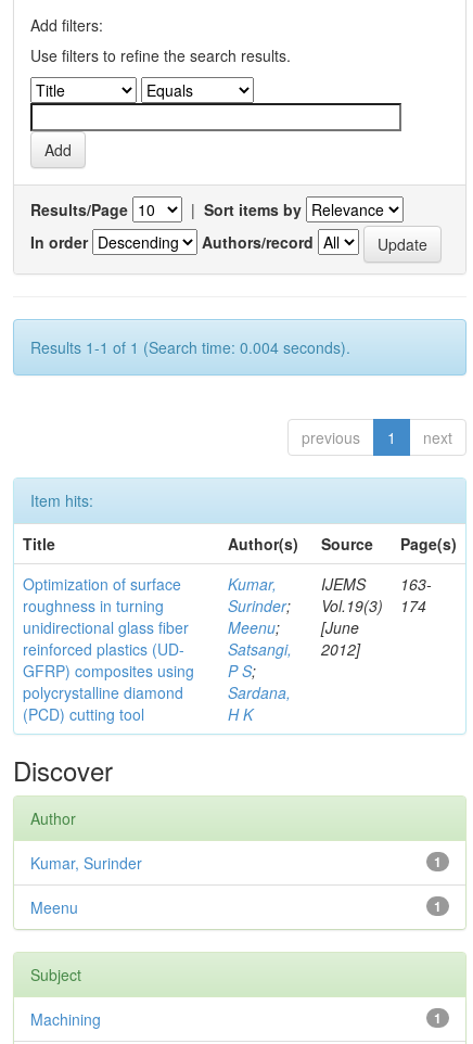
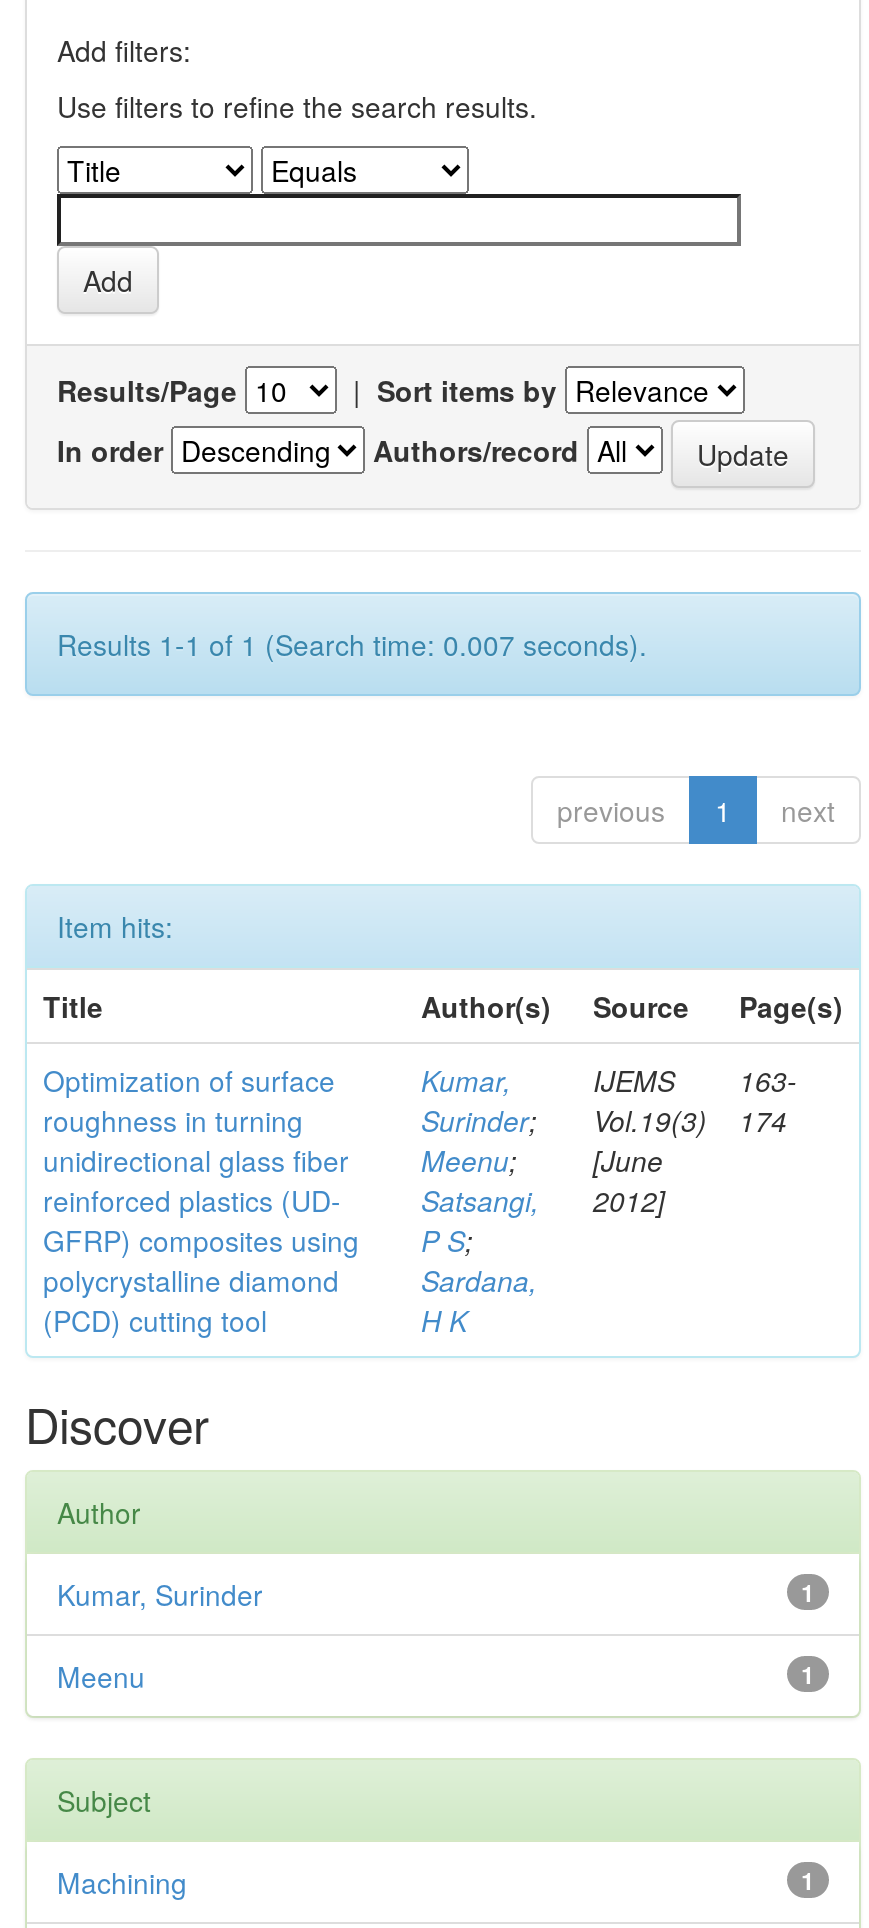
- Results 1-1 of 1 (Search time: 0.004 seconds).
+ Results 1-1 of 1 (Search time: 0.007 seconds).
